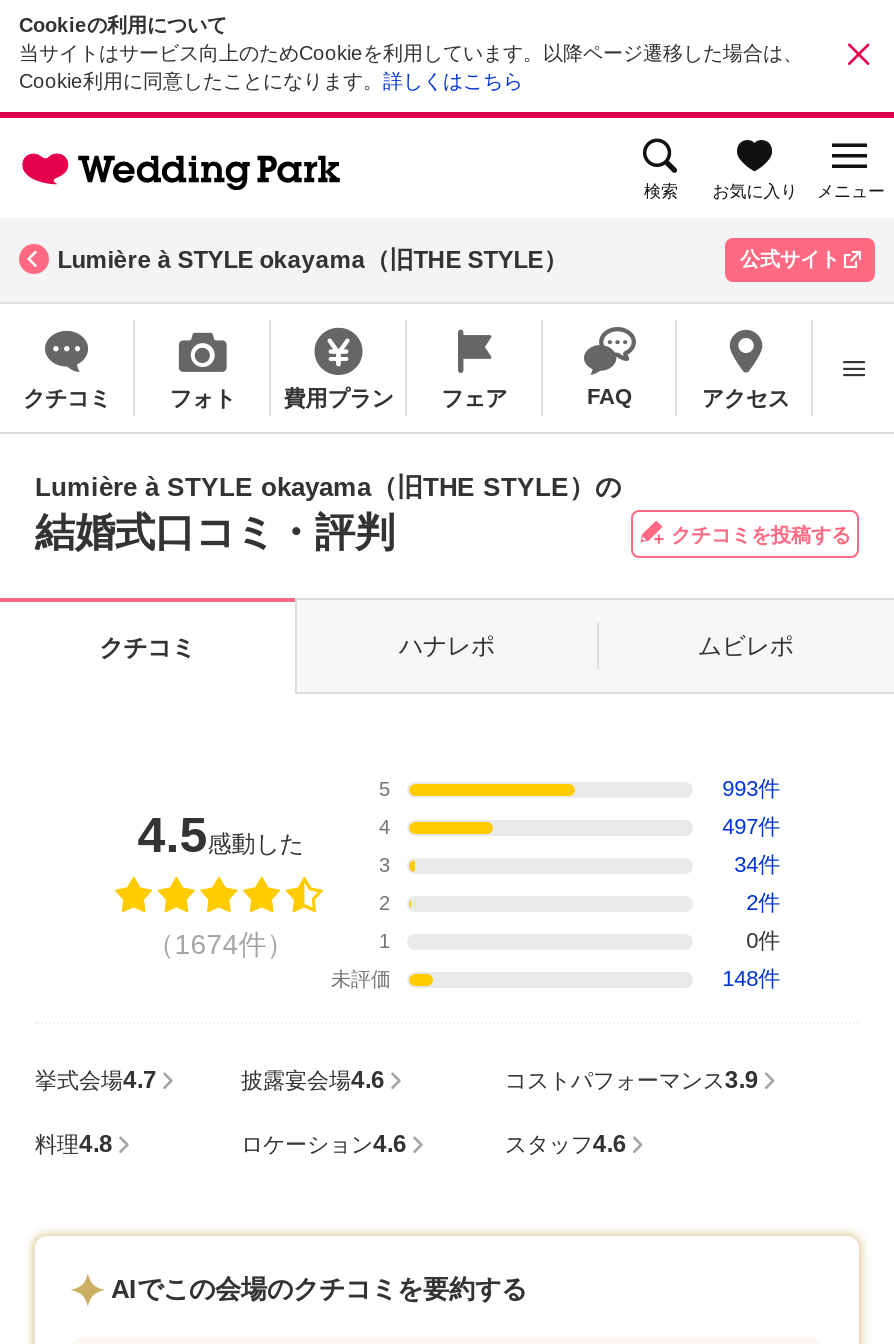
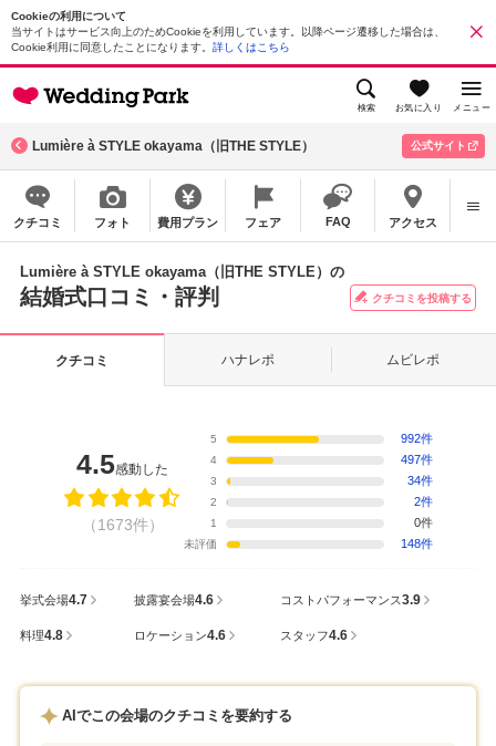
- 993件
+ 992件

- （1674件）
+ （1673件）
